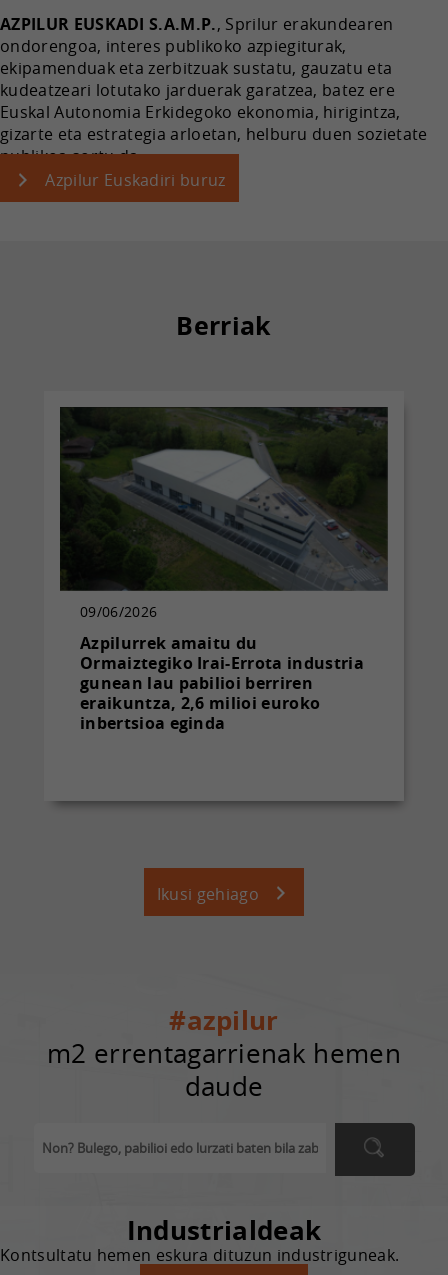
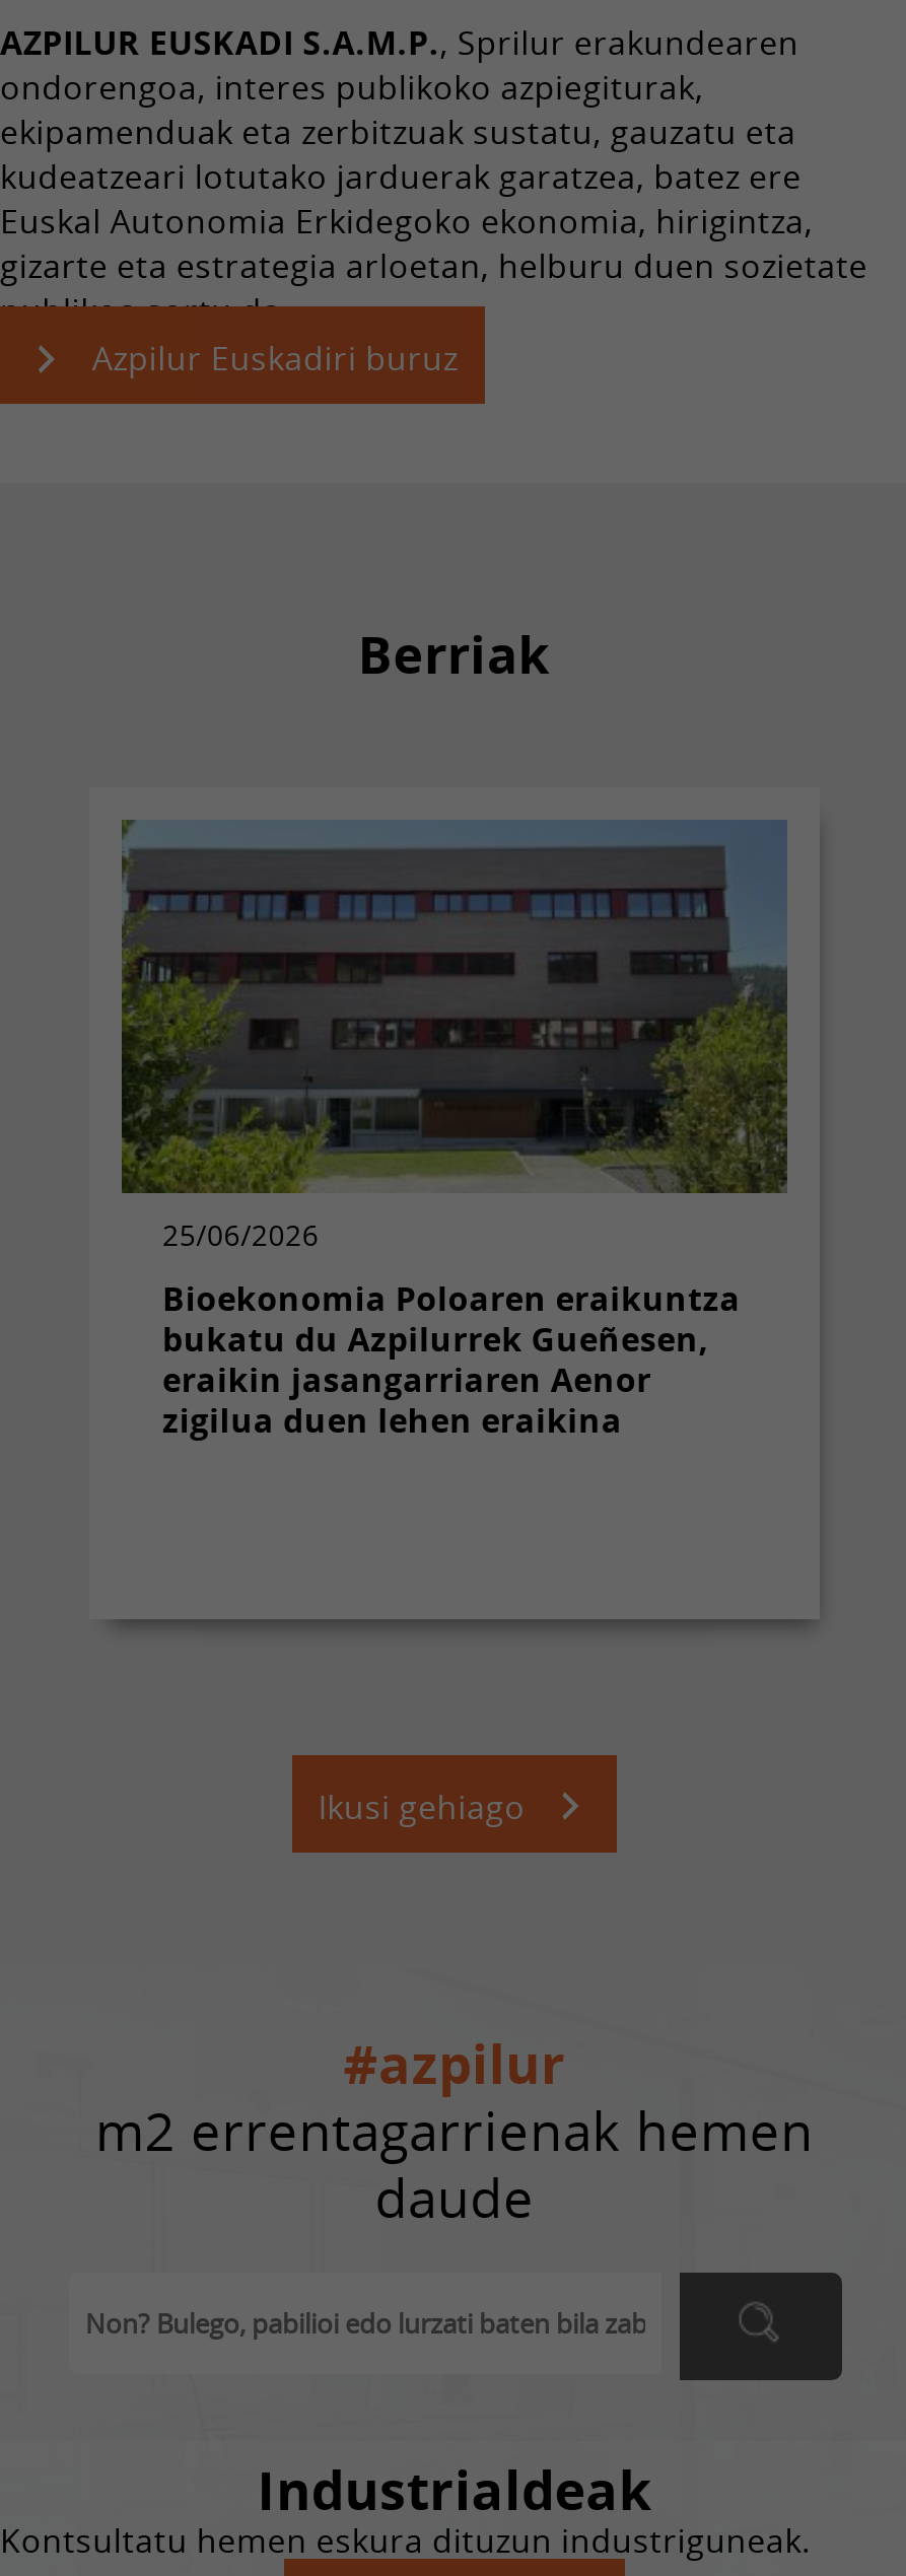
- [image]
- 09/06/2026
+ [image]
+ 25/06/2026

- Azpilurrek amaitu du
- Ormaiztegiko Irai-Errota industria
- gunean lau pabilioi berriren
- eraikuntza, 2,6 milioi euroko
- inbertsioa eginda
+ Bioekonomia Poloaren eraikuntza
+ bukatu du Azpilurrek Gueñesen,
+ eraikin jasangarriaren Aenor
+ zigilua duen lehen eraikina
